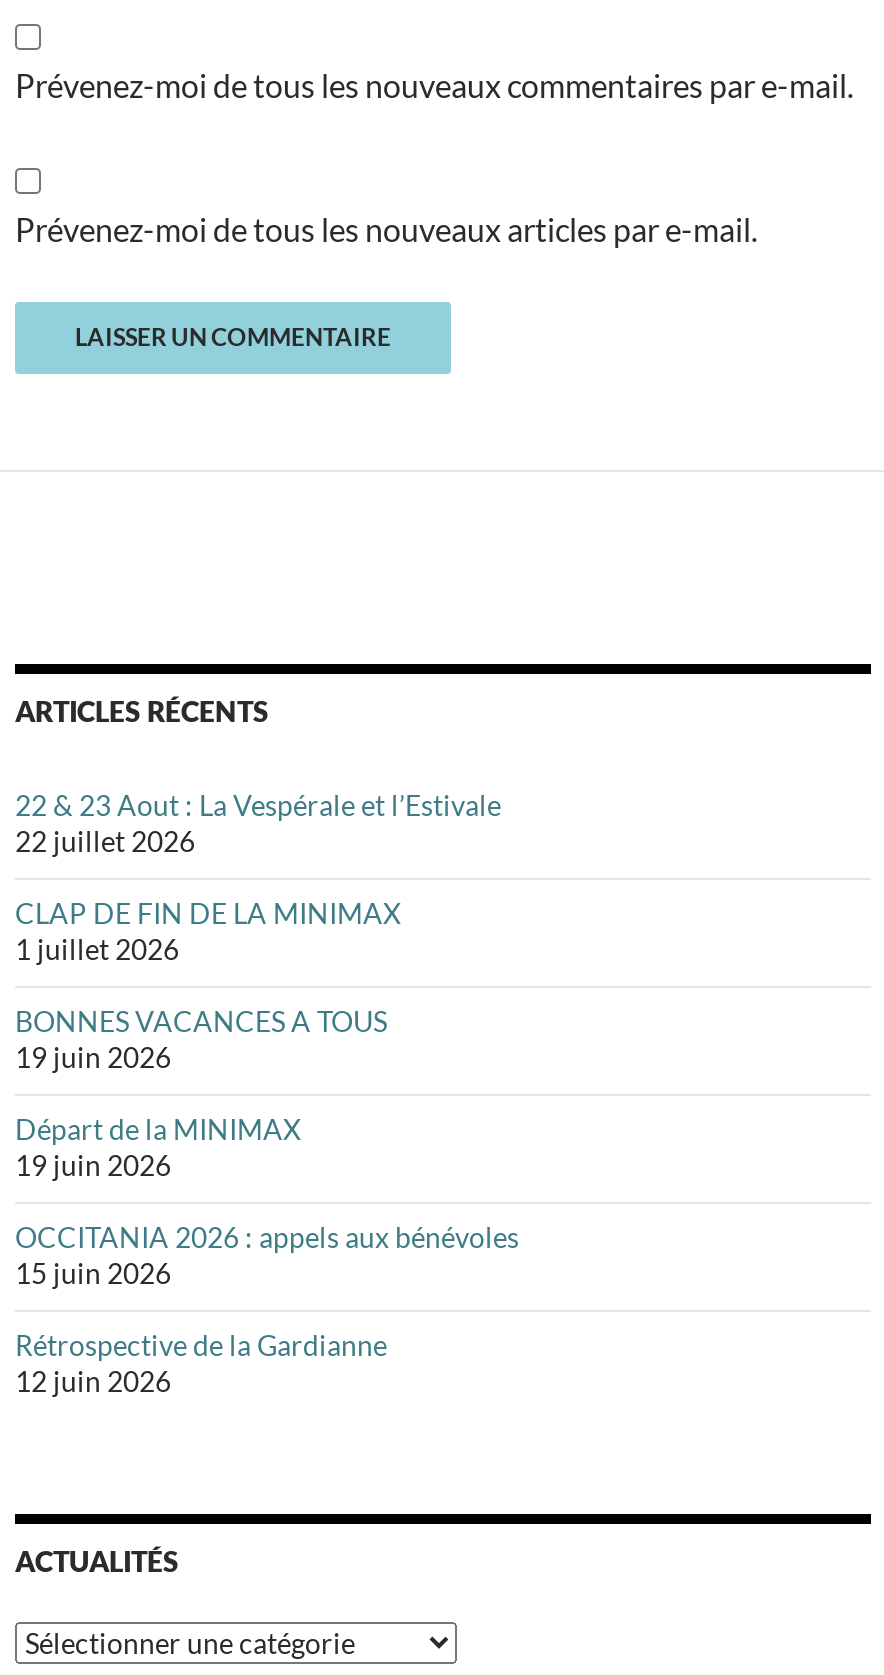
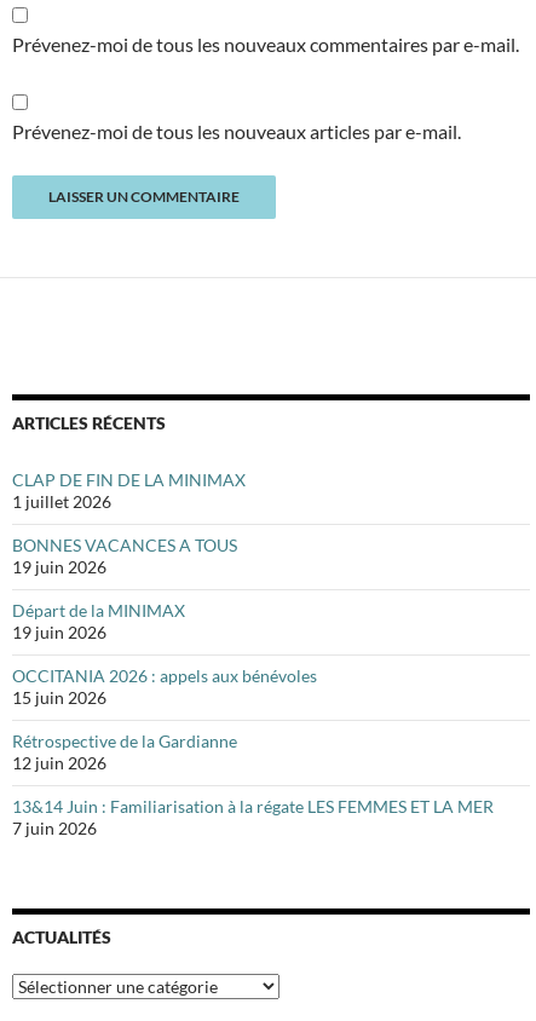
- 22 & 23 Aout : La Vespérale et l’Estivale
- 22 juillet 2026

moved up: CLAP DE FIN DE LA MINIMAX | 1 juillet 2026 | BONNES VACANCES A TOUS | ... | Rétrospective de la Gardianne | 12 juin 2026

+ 13&14 Juin : Familiarisation à la régate LES FEMMES ET LA MER
+ 7 juin 2026
